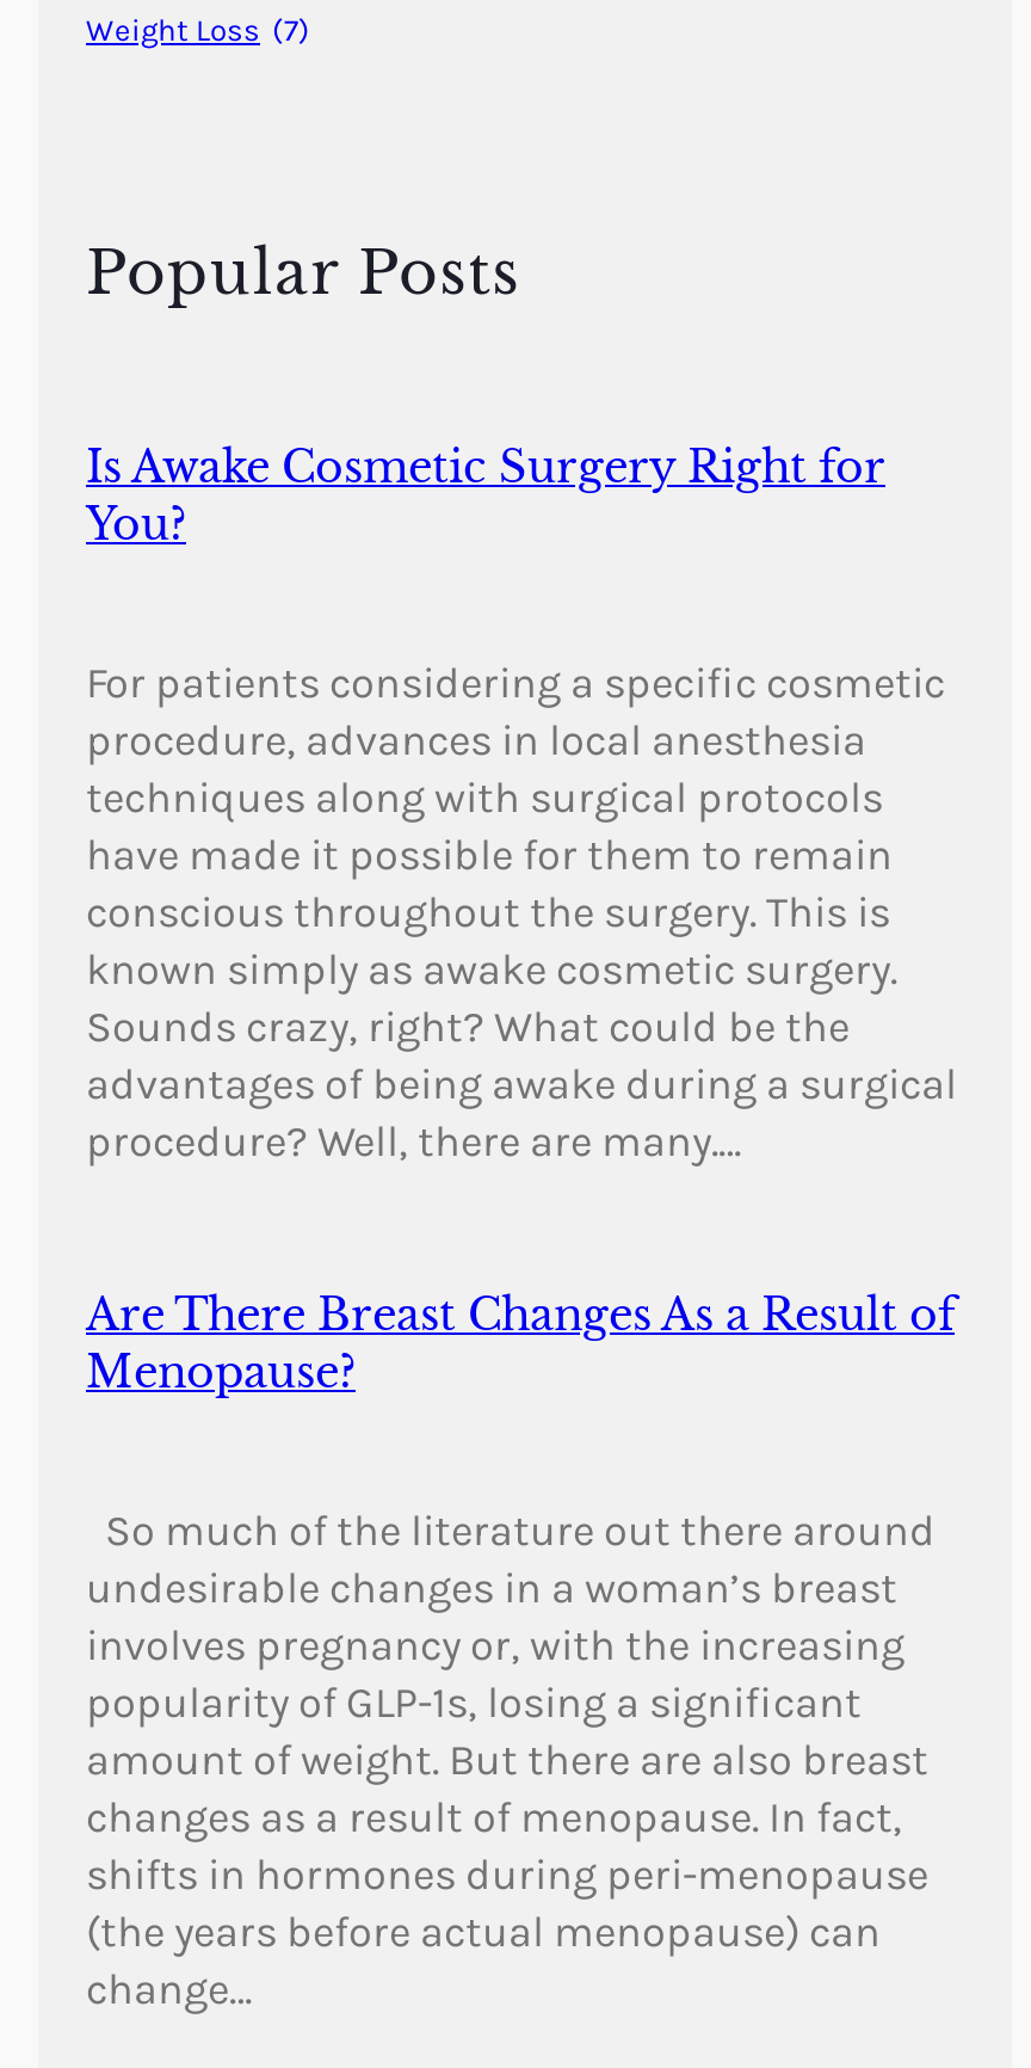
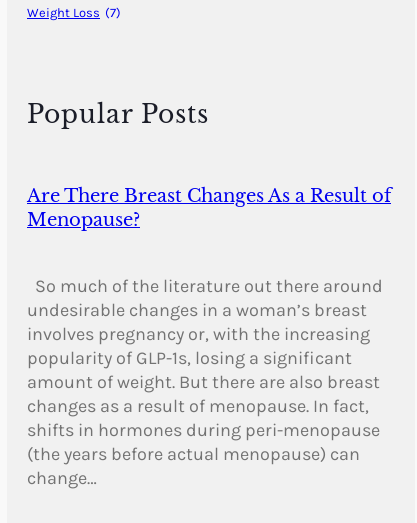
- Is Awake Cosmetic Surgery Right for
- You?
- For patients considering a specific cosmetic
- procedure, advances in local anesthesia
- techniques along with surgical protocols
- have made it possible for them to remain
- conscious throughout the surgery. This is
- known simply as awake cosmetic surgery.
- Sounds crazy, right? What could be the
- advantages of being awake during a surgical
- procedure? Well, there are many.…
